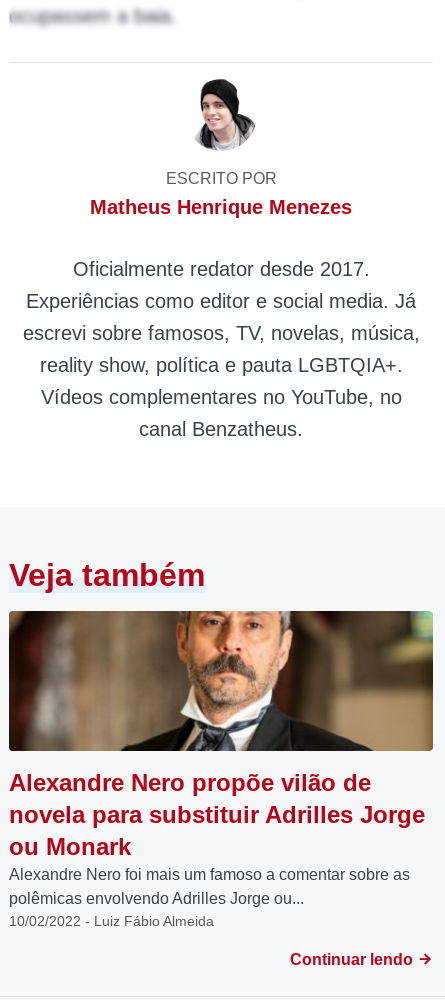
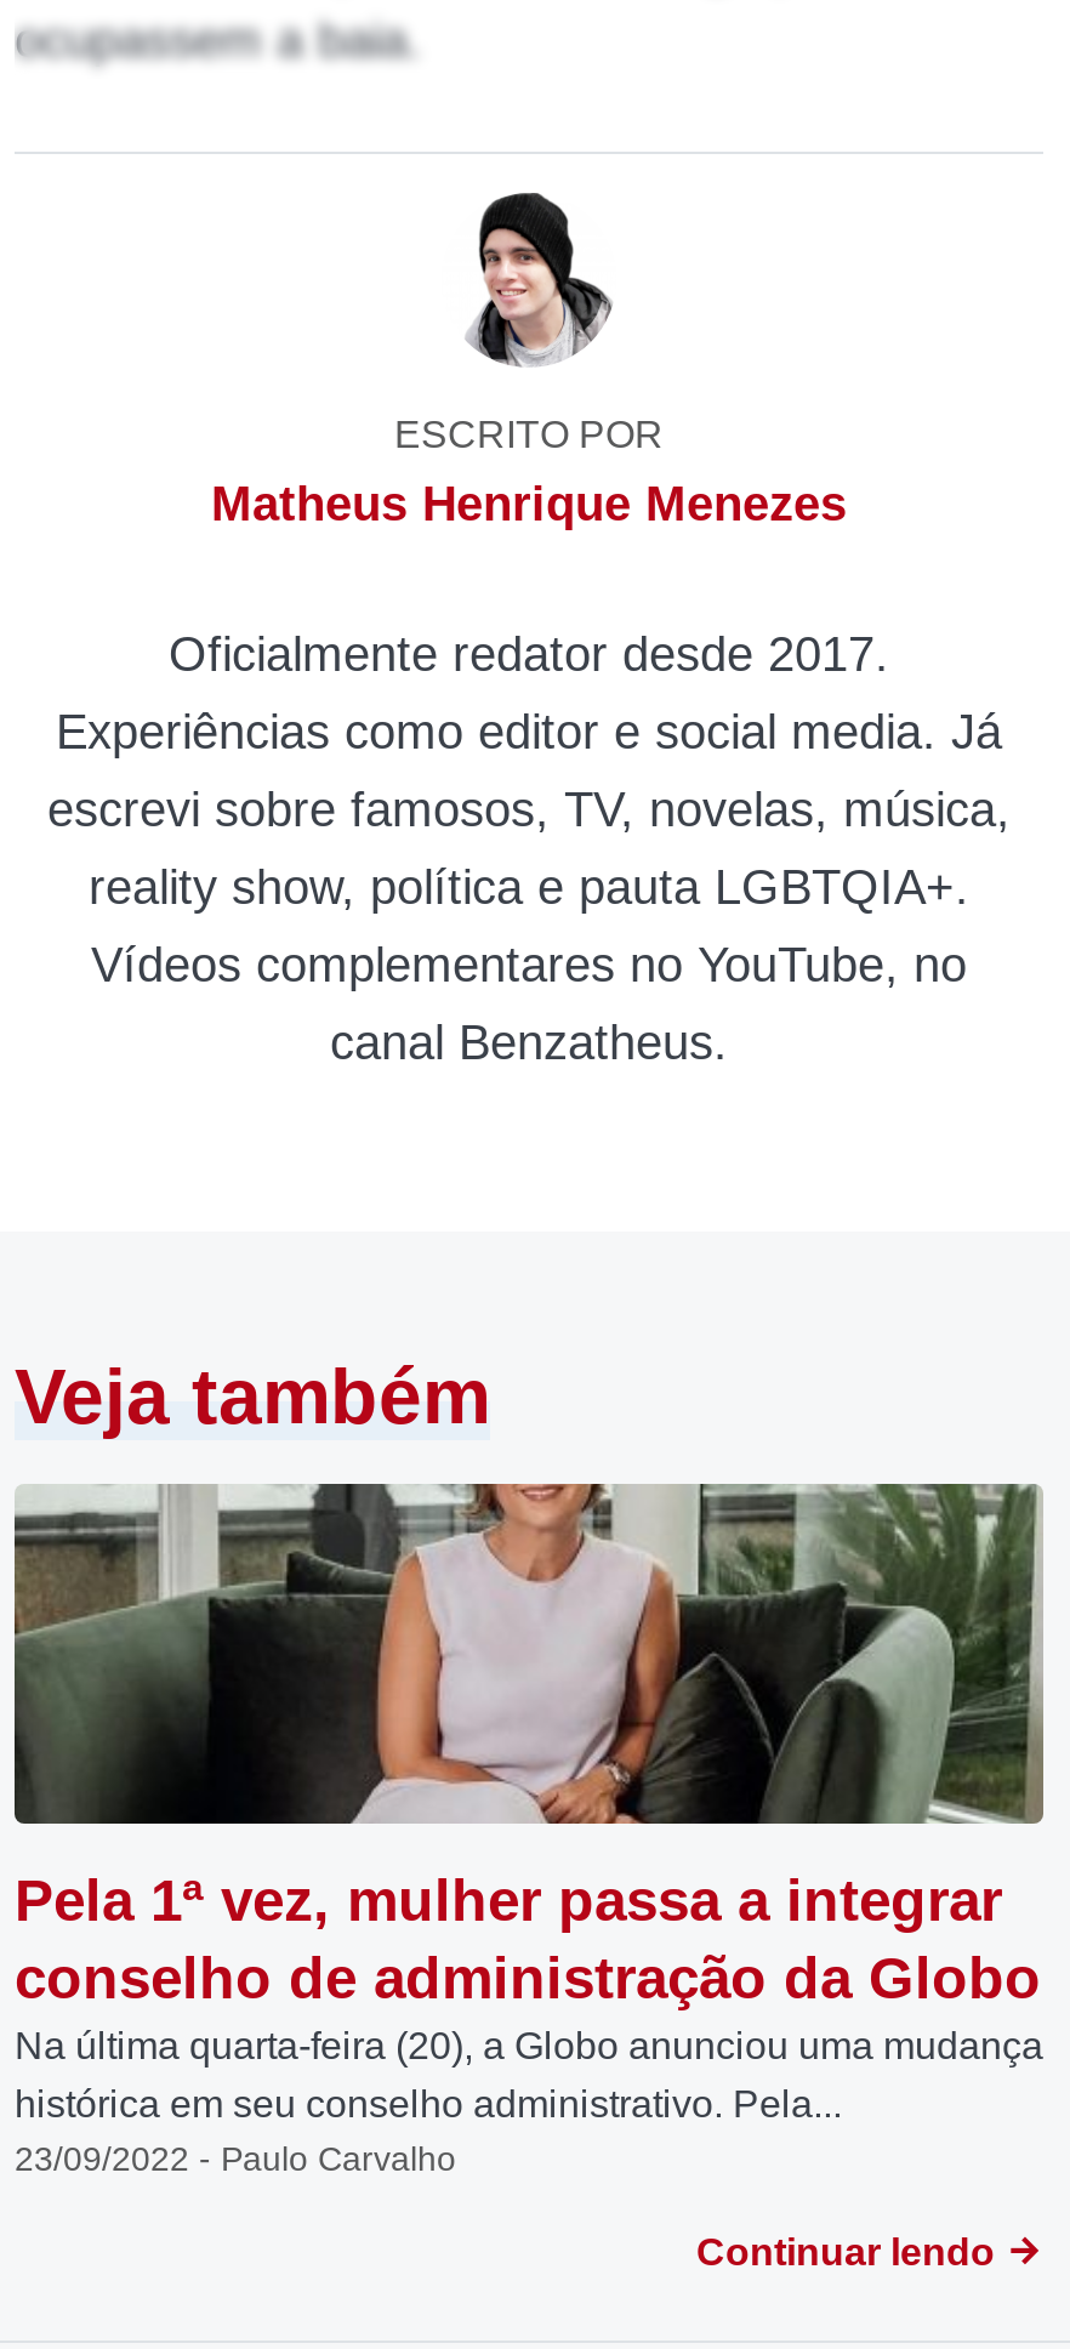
- [image]
- Alexandre Nero propõe vilão de
- novela para substituir Adrilles Jorge
- ou Monark
- Alexandre Nero foi mais um famoso a comentar sobre as
- polêmicas envolvendo Adrilles Jorge ou...
- 10/02/2022 - Luiz Fábio Almeida
+ [image]
+ Pela 1ª vez, mulher passa a integrar
+ conselho de administração da Globo
+ Na última quarta-feira (20), a Globo anunciou uma mudança
+ histórica em seu conselho administrativo. Pela...
+ 23/09/2022 - Paulo Carvalho
